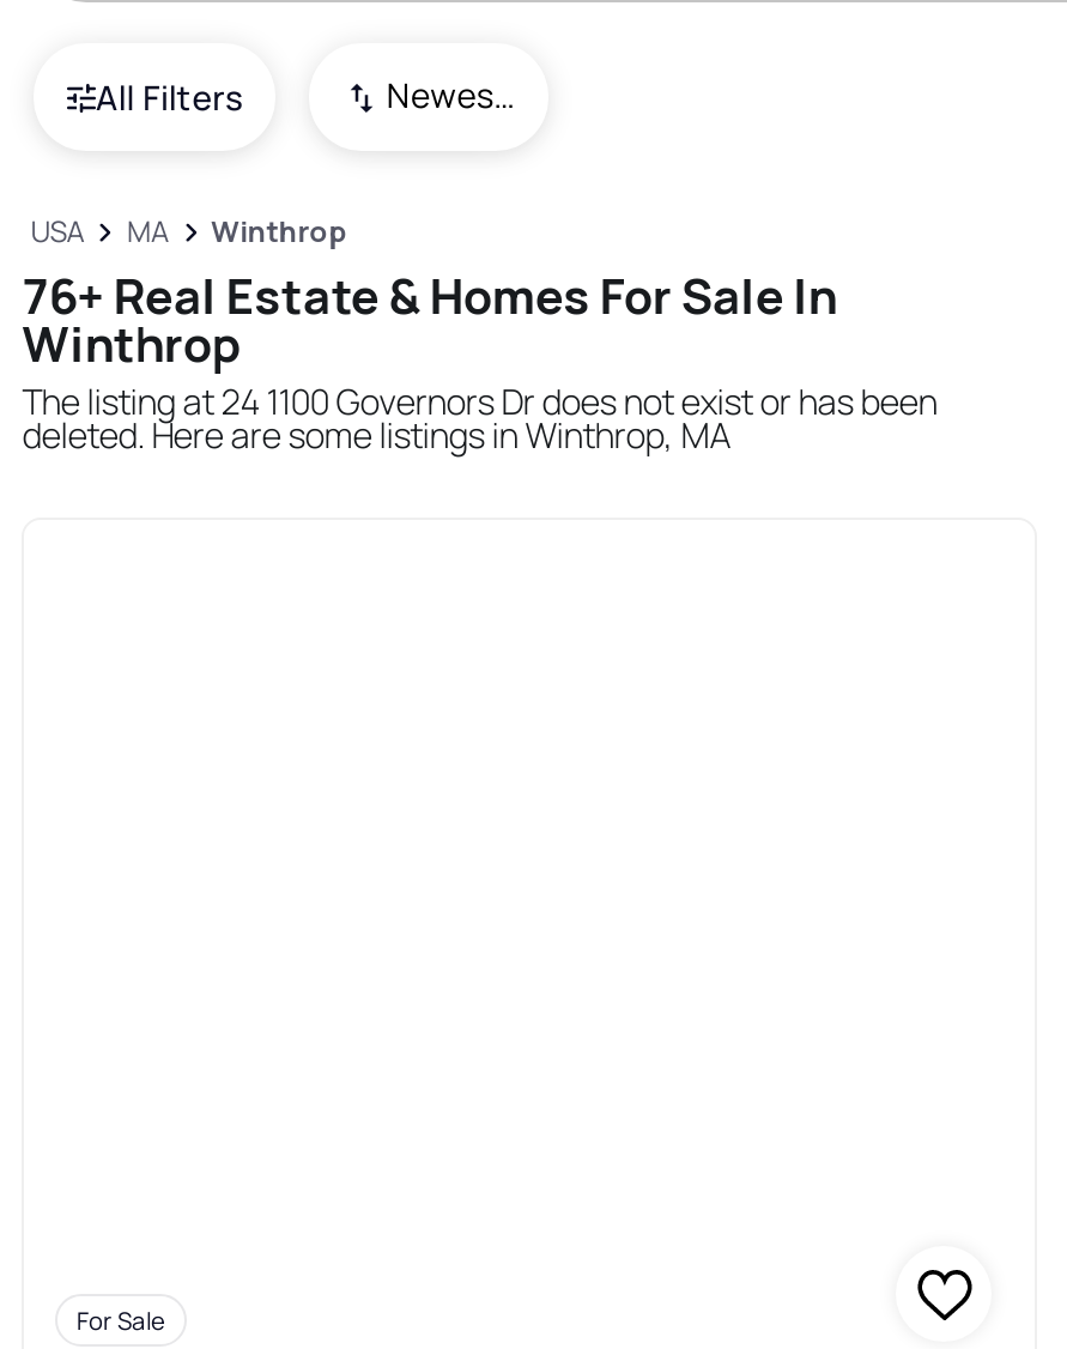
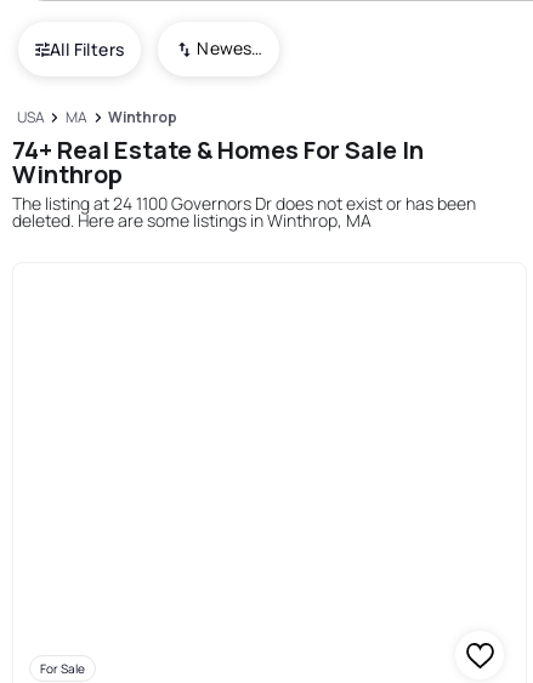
- 76+ Real Estate & Homes For Sale In
+ 74+ Real Estate & Homes For Sale In
